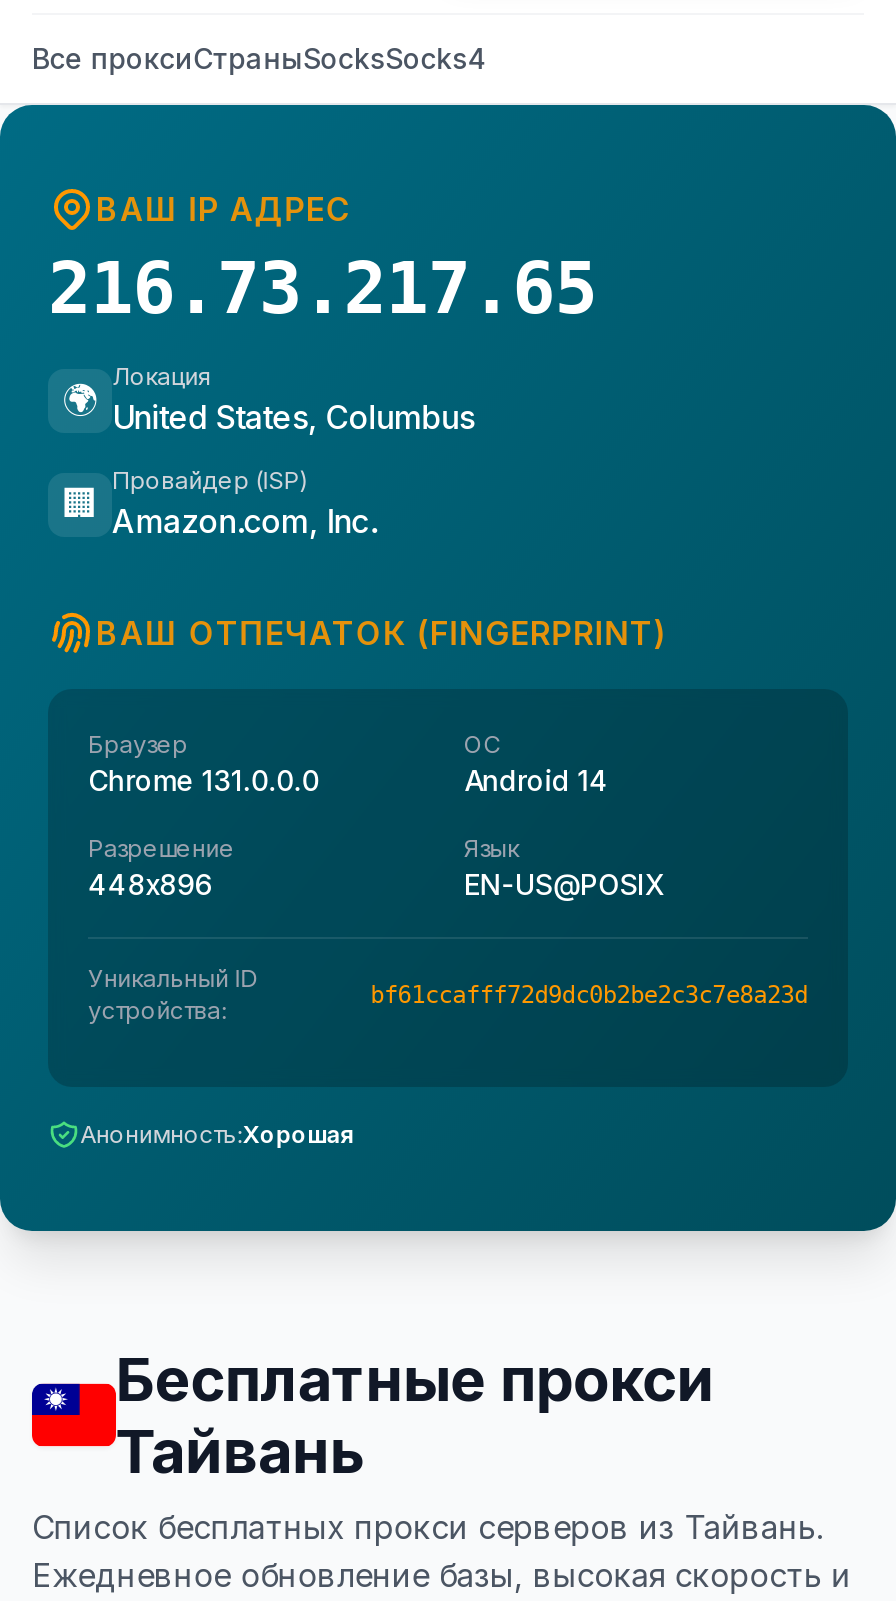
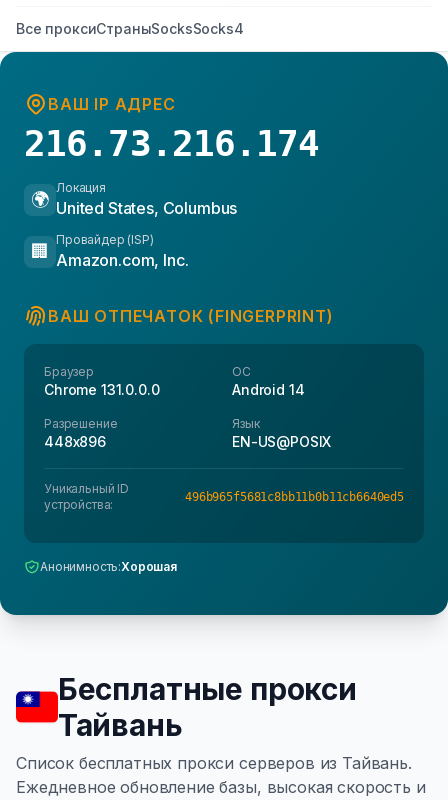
- 216.73.217.65
+ 216.73.216.174

- bf61ccafff72d9dc0b2be2c3c7e8a23d
+ 496b965f5681c8bb11b0b11cb6640ed5
